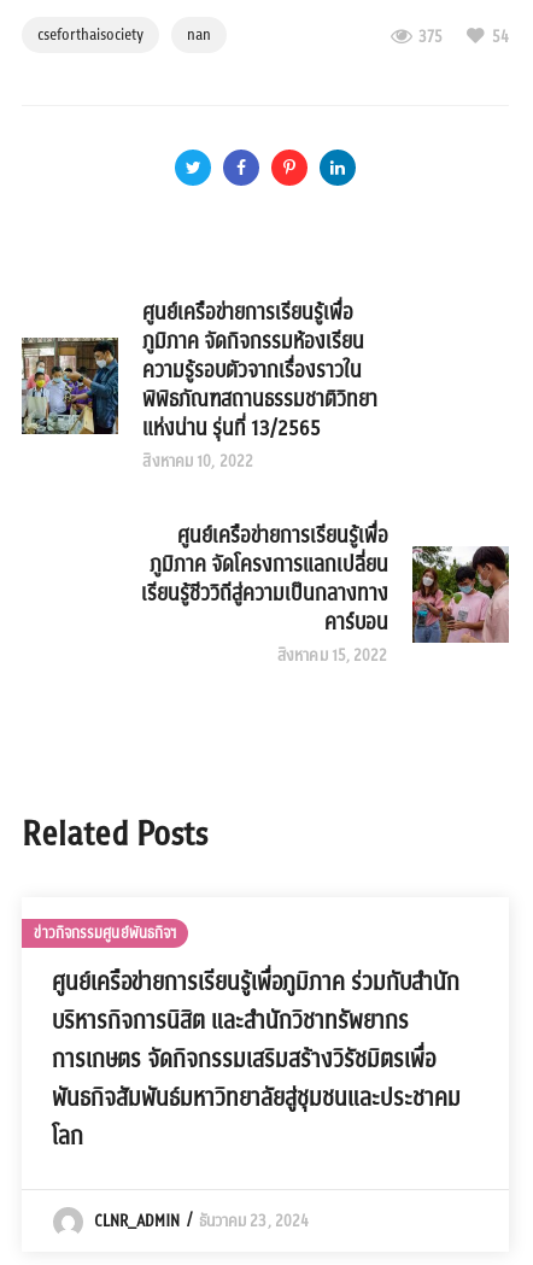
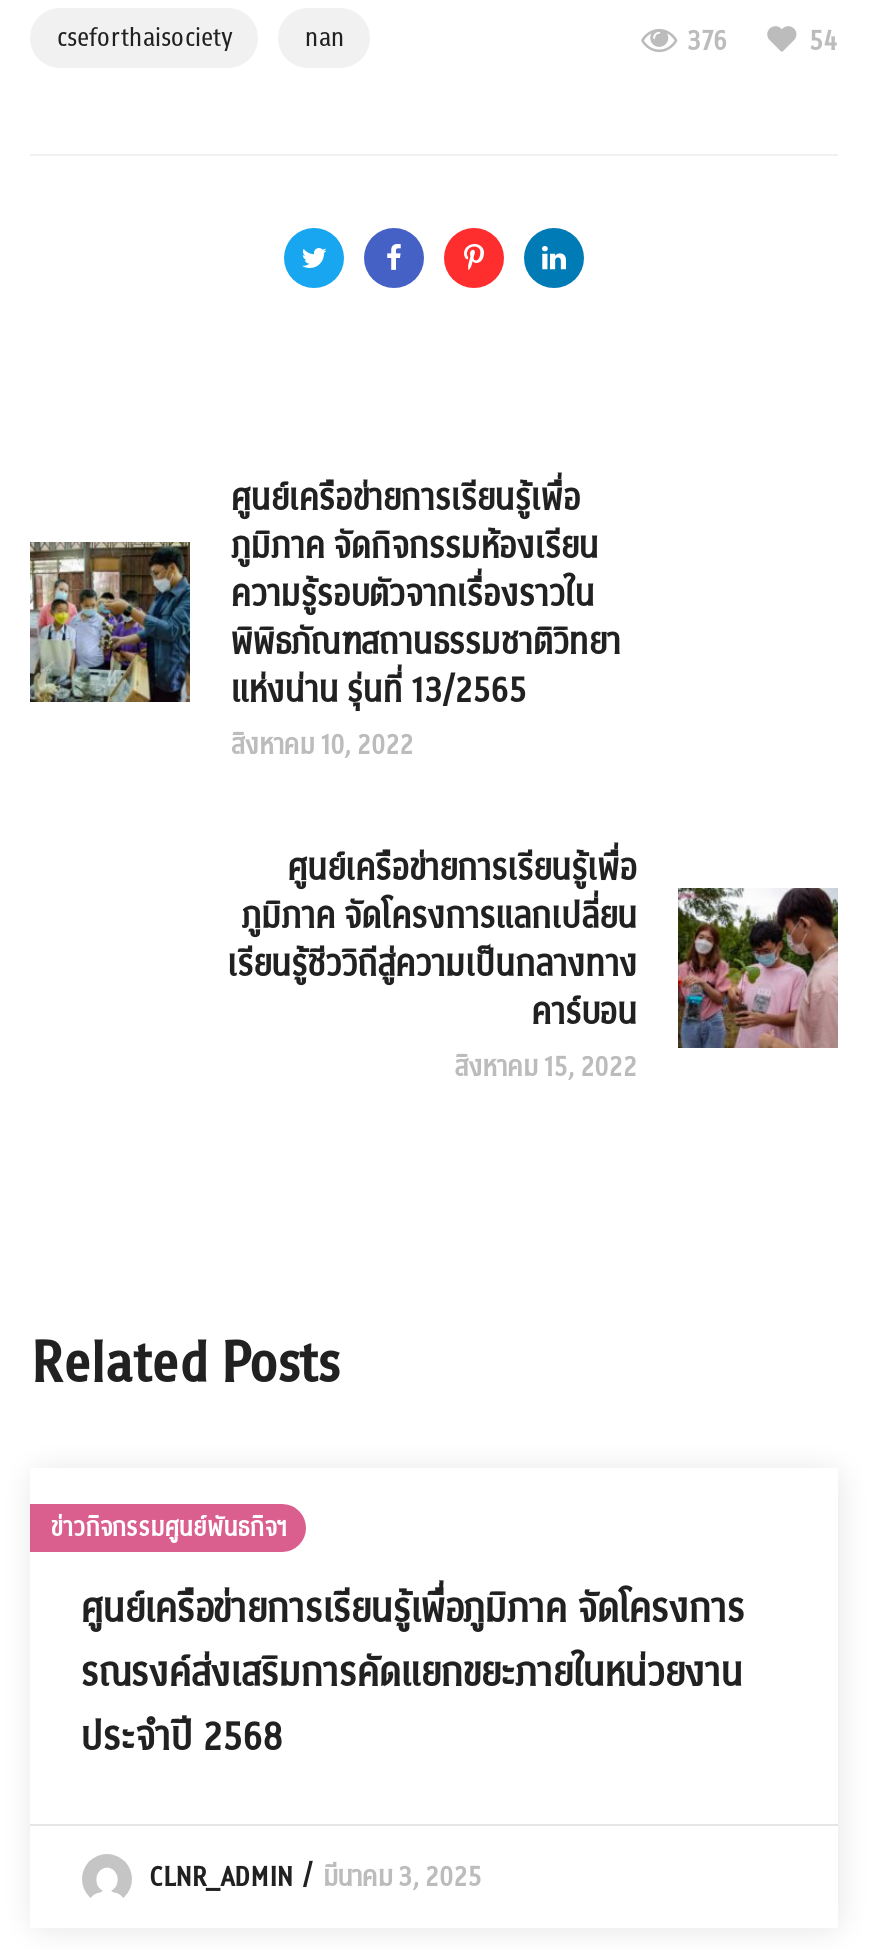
- 375
+ 376

- ศูนย์เครือข่ายการเรียนรู้เพื่อภูมิภาค ร่วมกับสำนัก
- บริหารกิจการนิสิต และสำนักวิชาทรัพยากร
- การเกษตร จัดกิจกรรมเสริมสร้างวิรัชมิตรเพื่อ
- พันธกิจสัมพันธ์มหาวิทยาลัยสู่ชุมชนและประชาคม
- โลก
+ ศูนย์เครือข่ายการเรียนรู้เพื่อภูมิภาค จัดโครงการ
+ รณรงค์ส่งเสริมการคัดแยกขยะภายในหน่วยงาน
+ ประจำปี 2568

- ธันวาคม 23, 2024
+ มีนาคม 3, 2025
